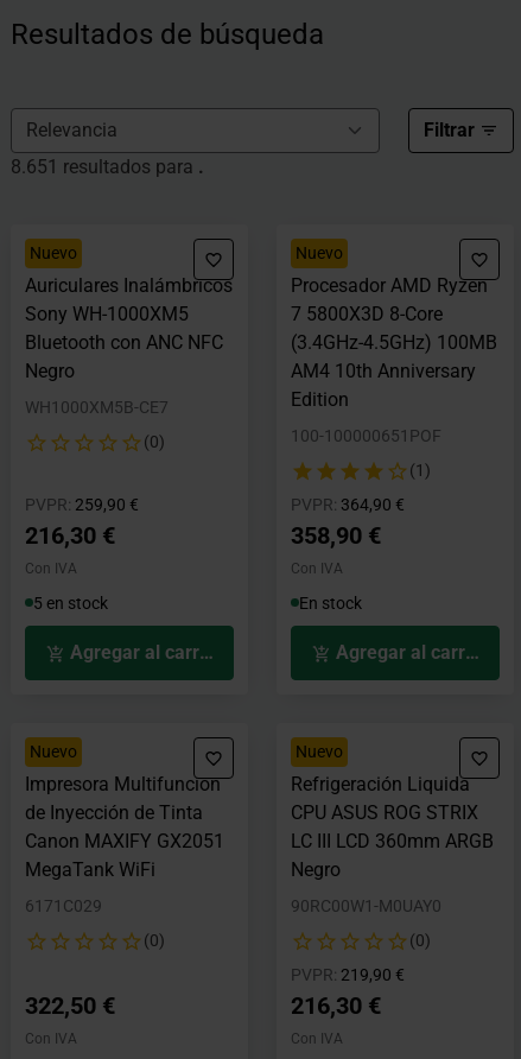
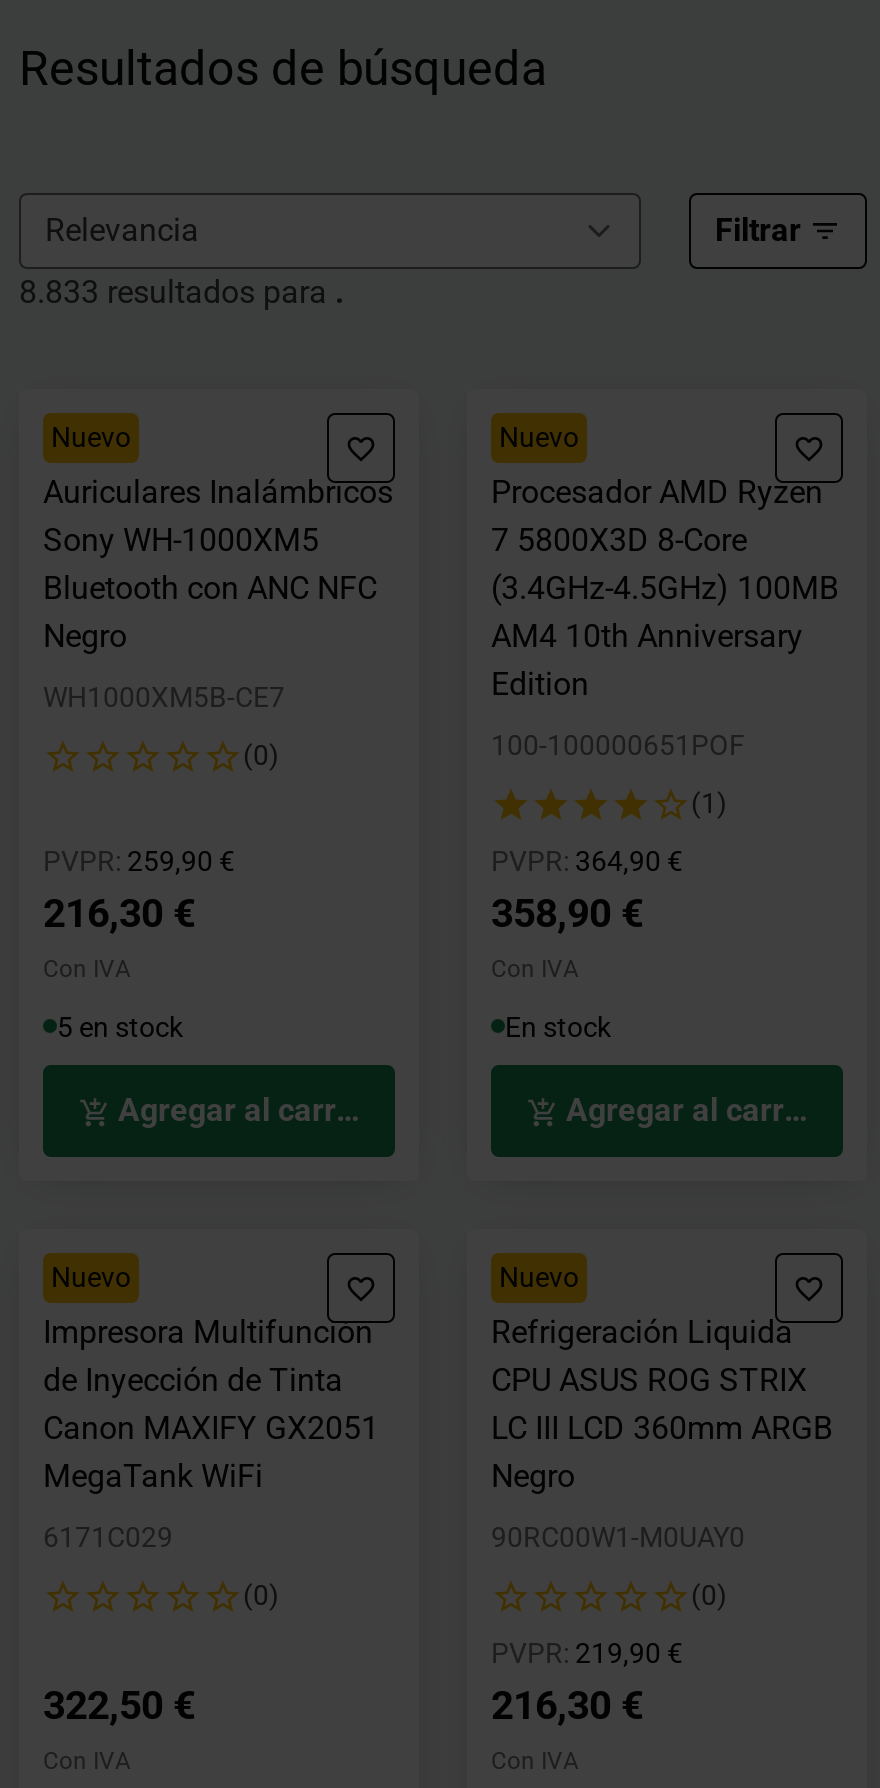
- 8.651 resultados para.
+ 8.833 resultados para.
